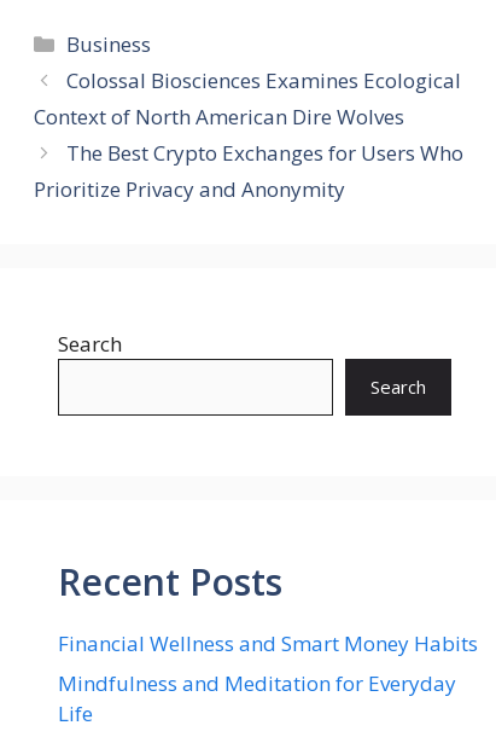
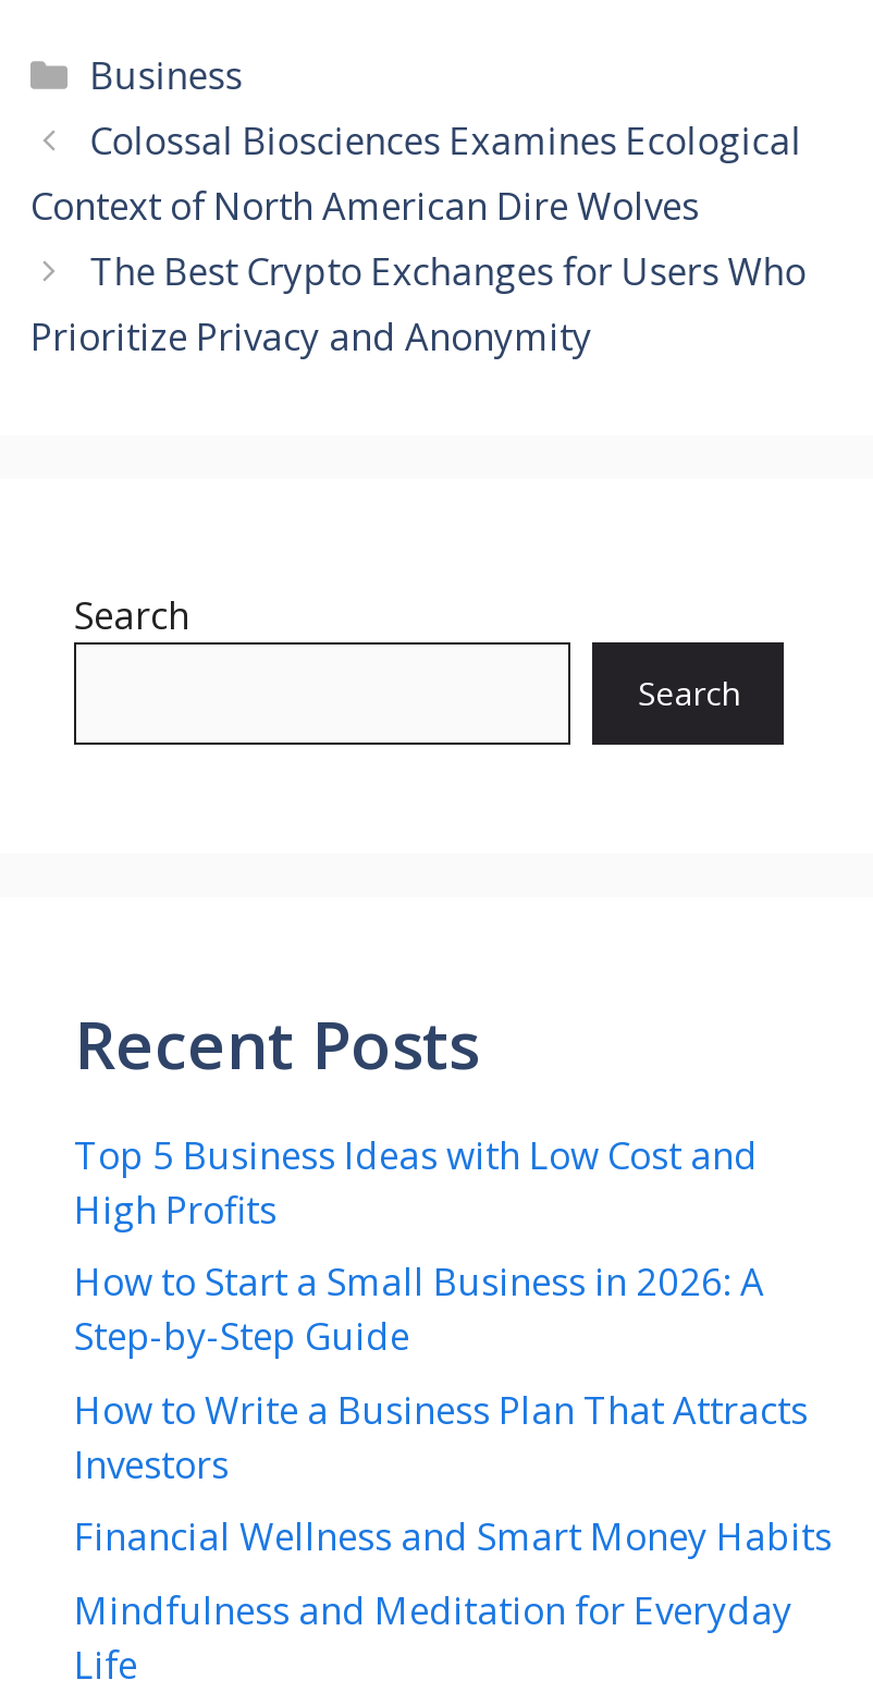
+ Top 5 Business Ideas with Low Cost and
+ High Profits
+ How to Start a Small Business in 2026: A
+ Step-by-Step Guide
+ How to Write a Business Plan That Attracts
+ Investors
